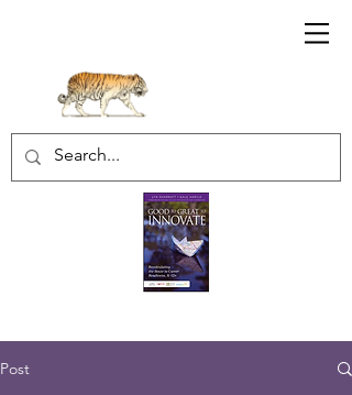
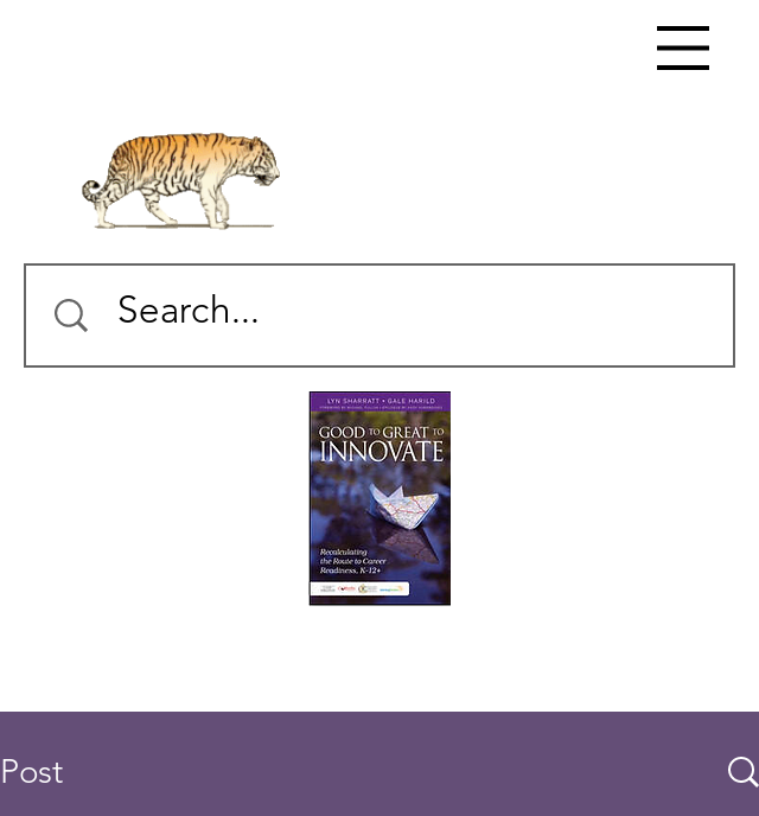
- [image]
+ [image]
